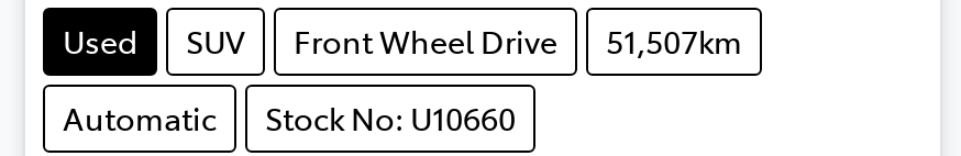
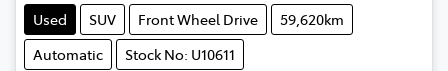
- Used SUV Front Wheel Drive 51,507km
+ Used SUV Front Wheel Drive 59,620km

- Automatic Stock No: U10660
+ Automatic Stock No: U10611
